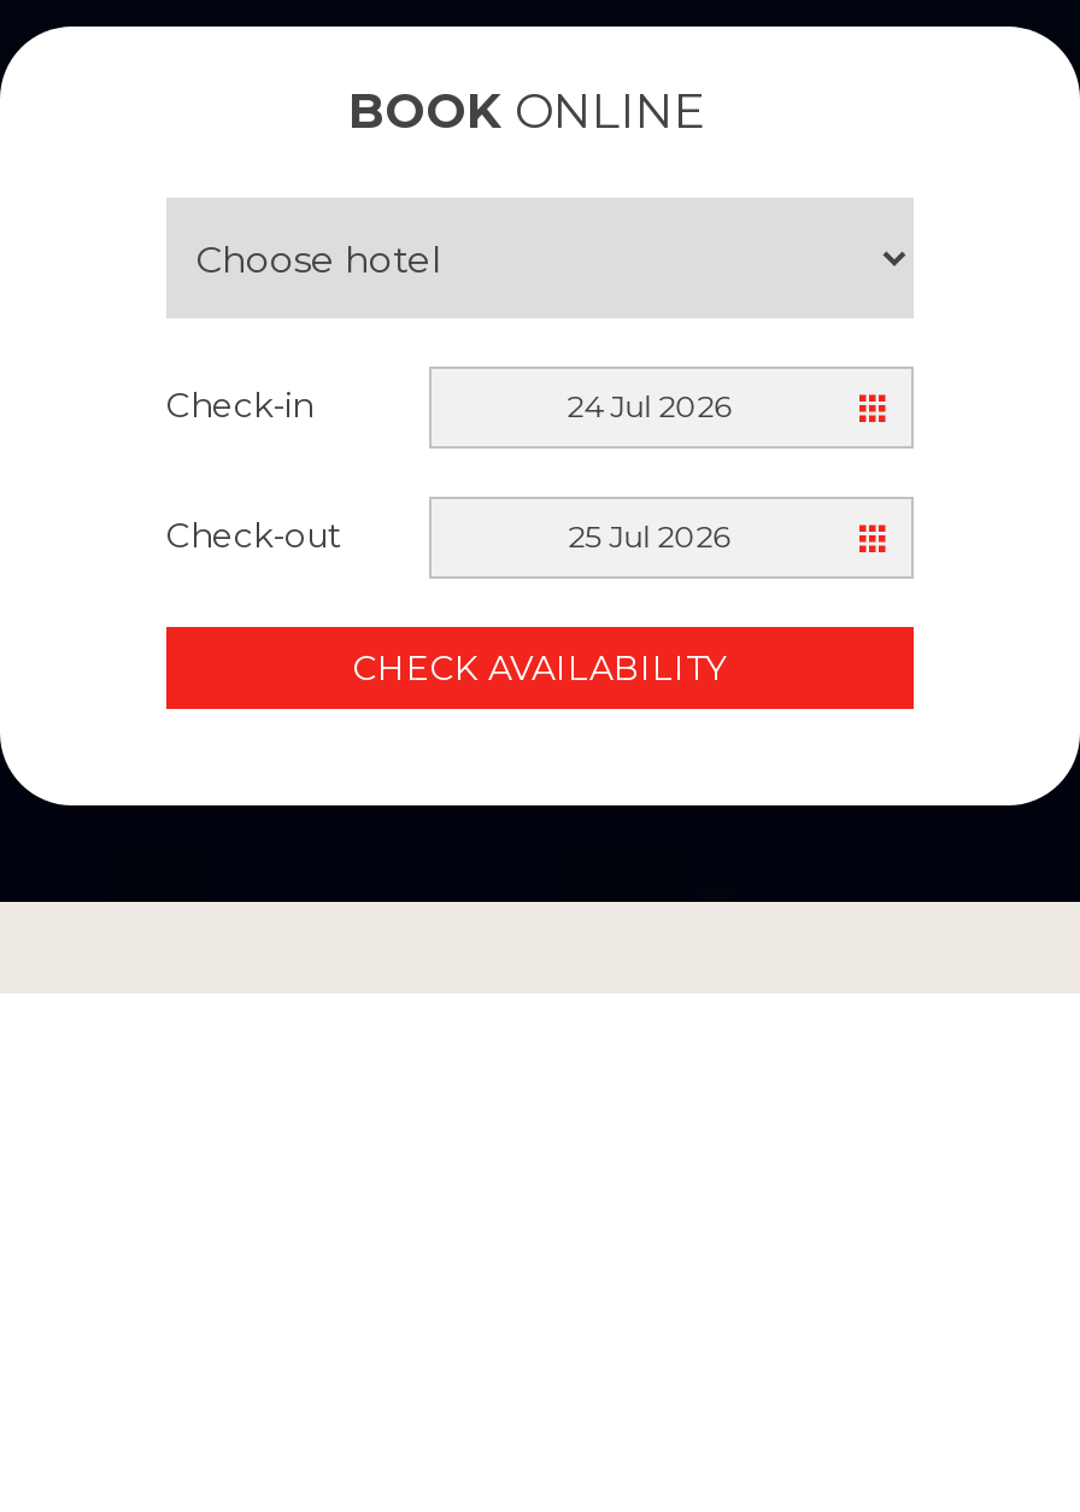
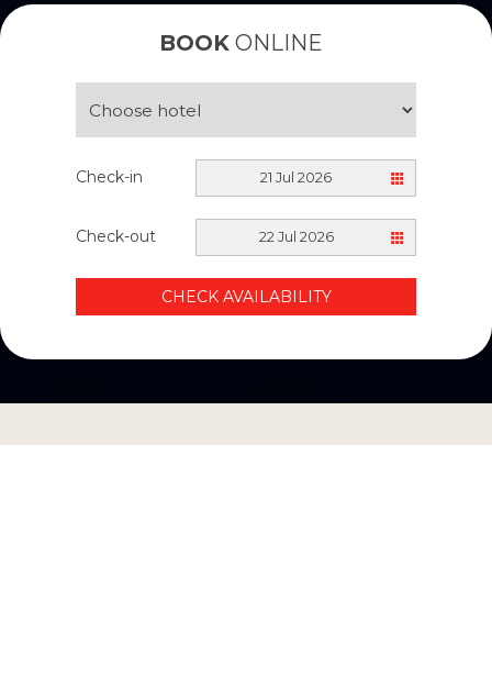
- 24 Jul 2026
+ 21 Jul 2026

- 25 Jul 2026
+ 22 Jul 2026
